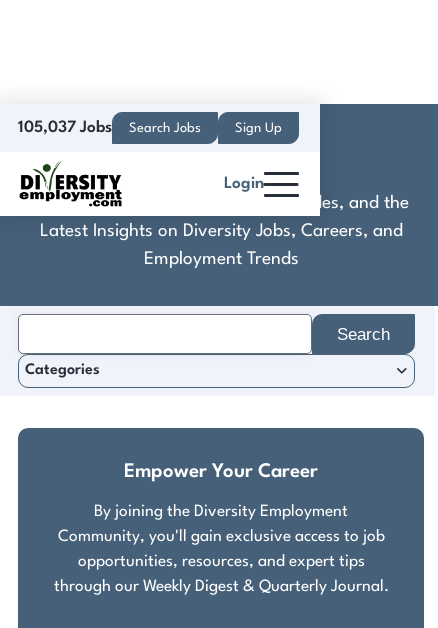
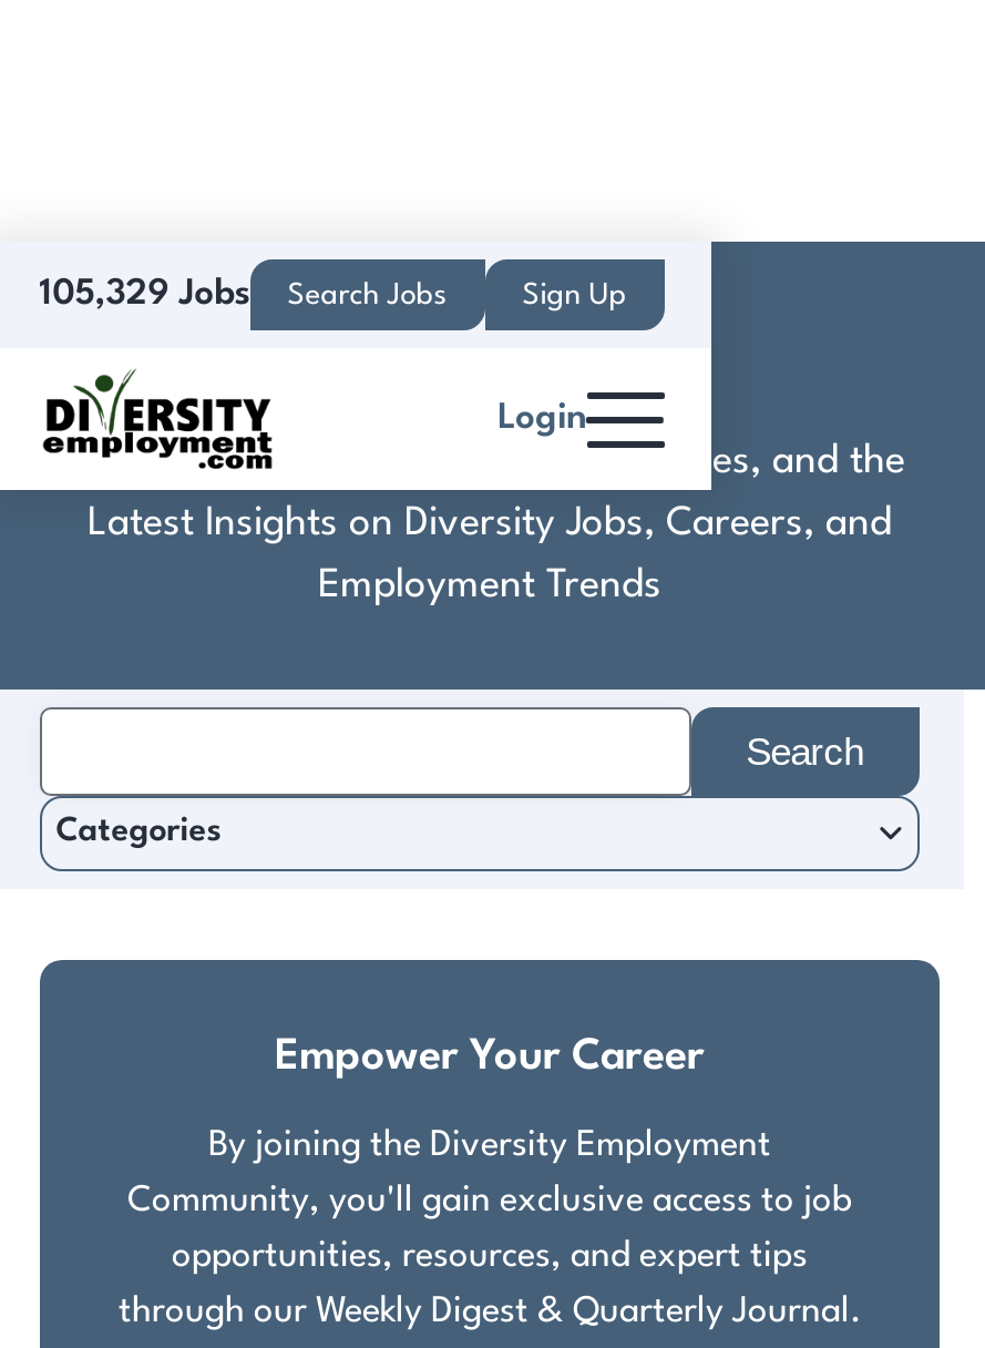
- 105,037 Jobs Search Jobs
+ 105,329 Jobs Search Jobs
